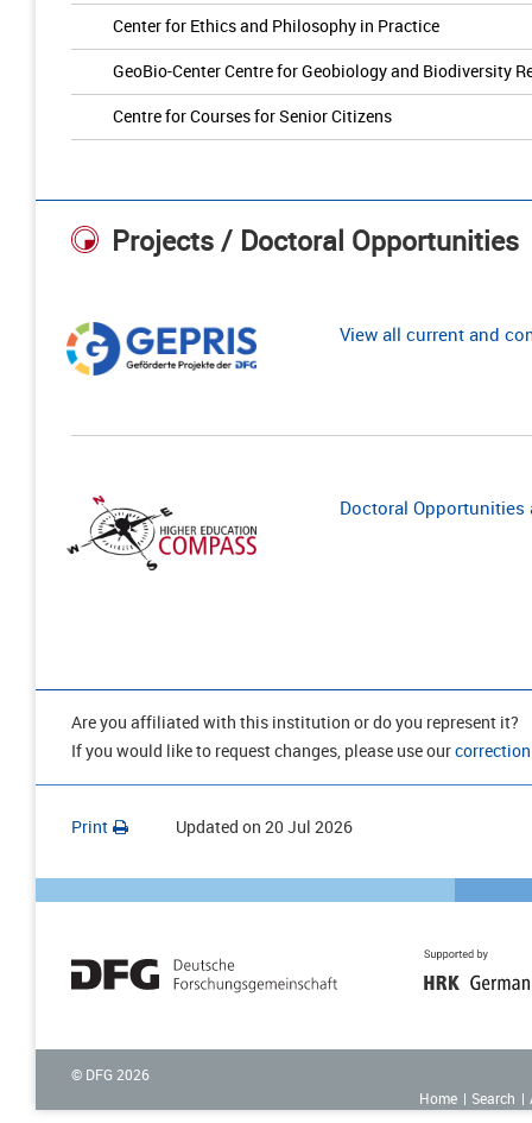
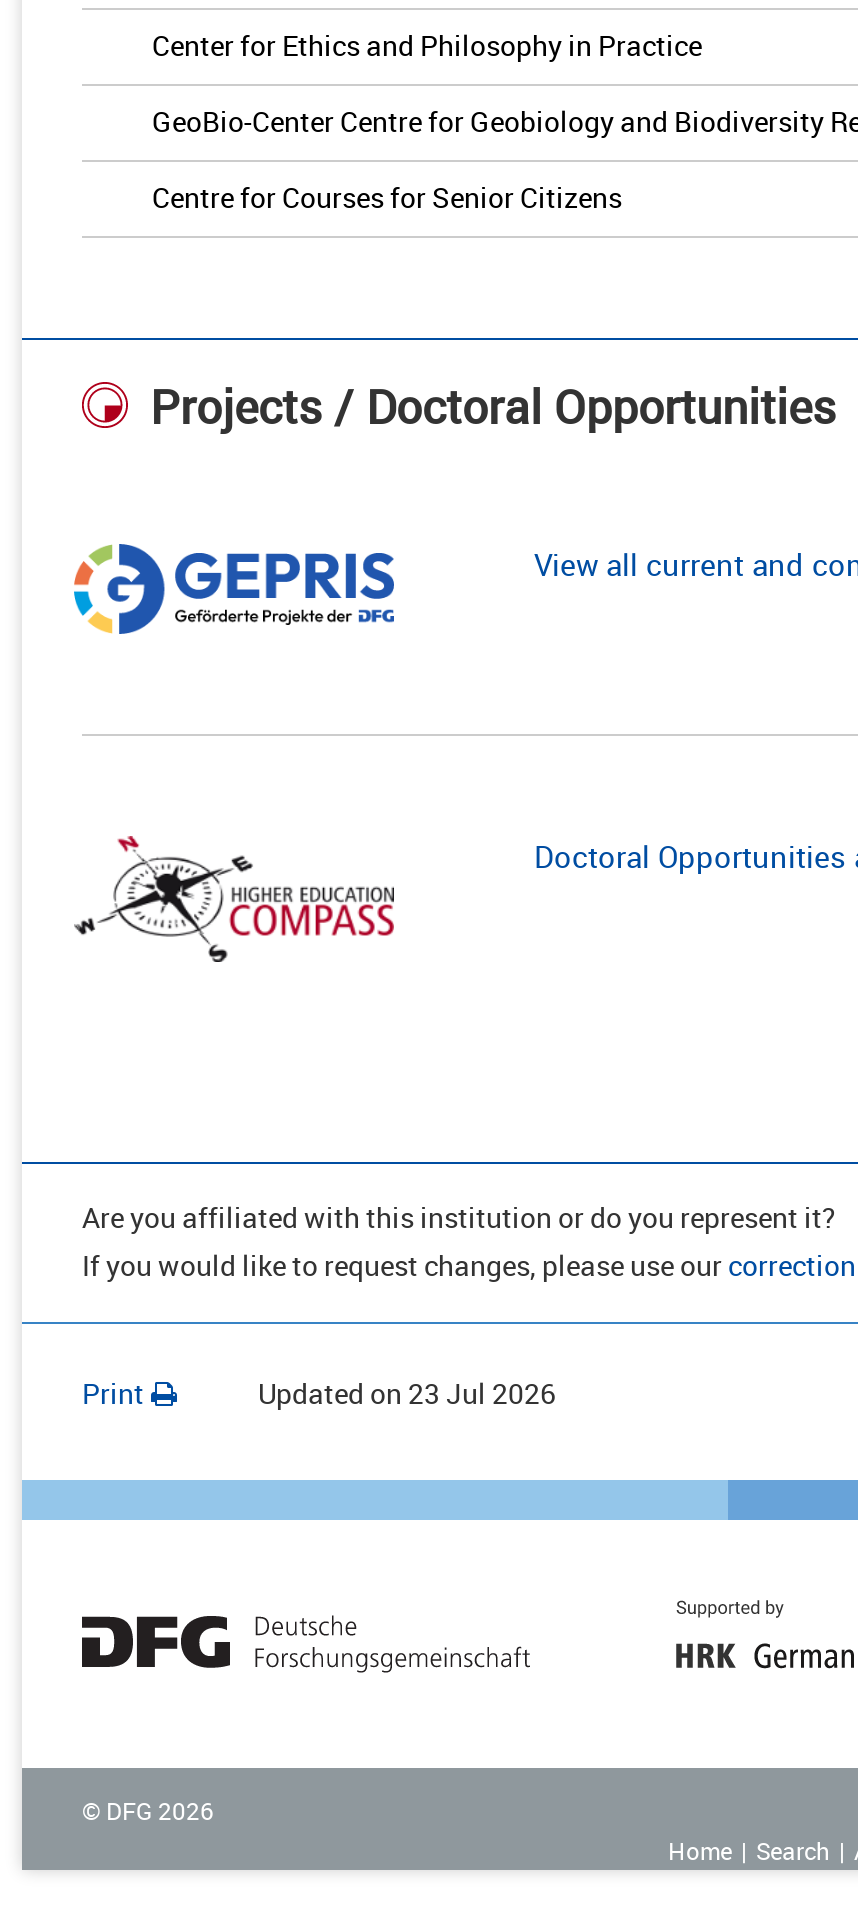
- Updated on 20 Jul 2026
+ Updated on 23 Jul 2026
